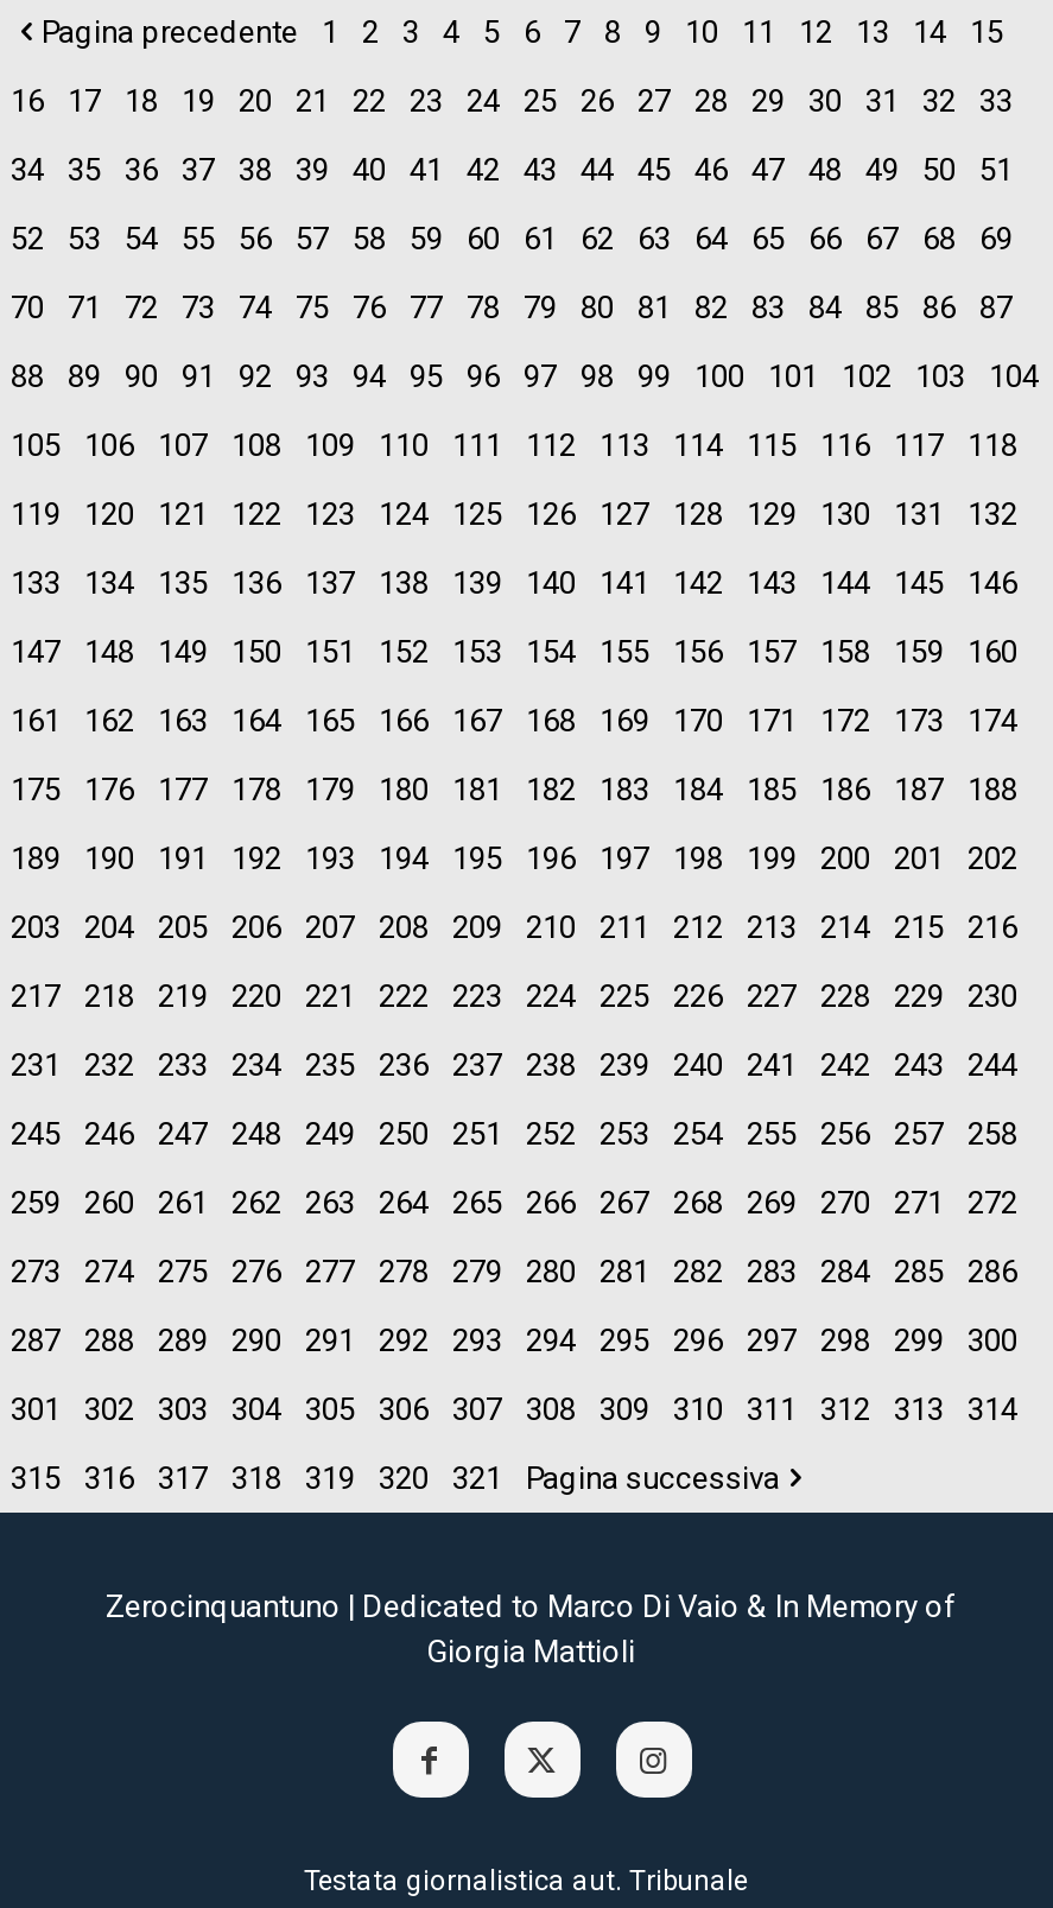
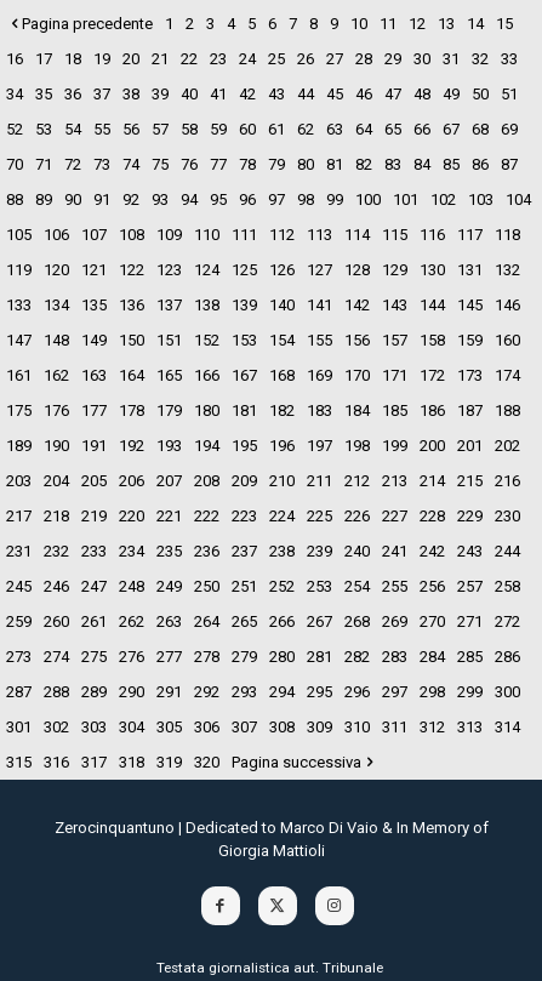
- 321
